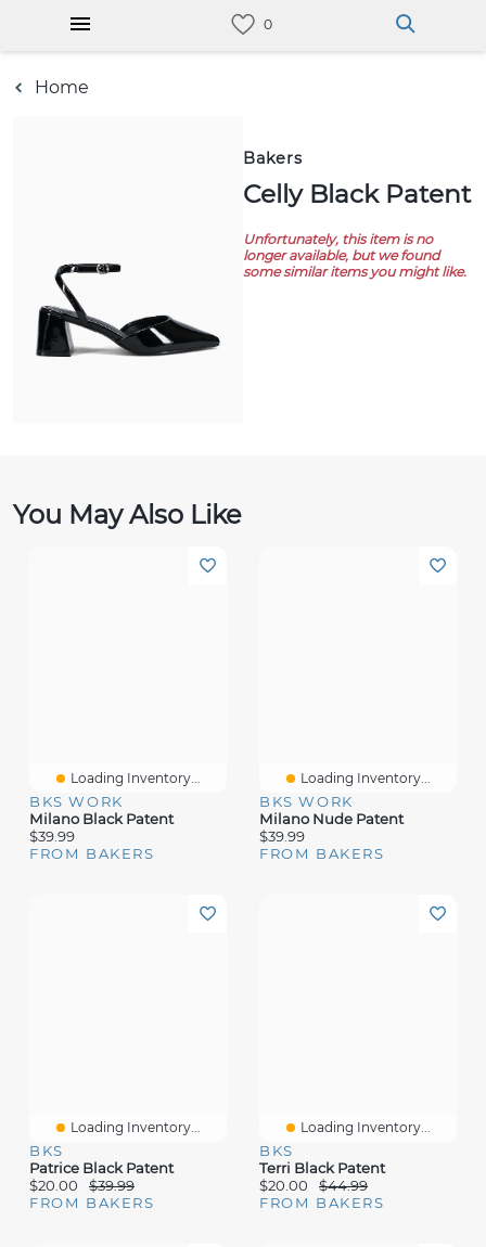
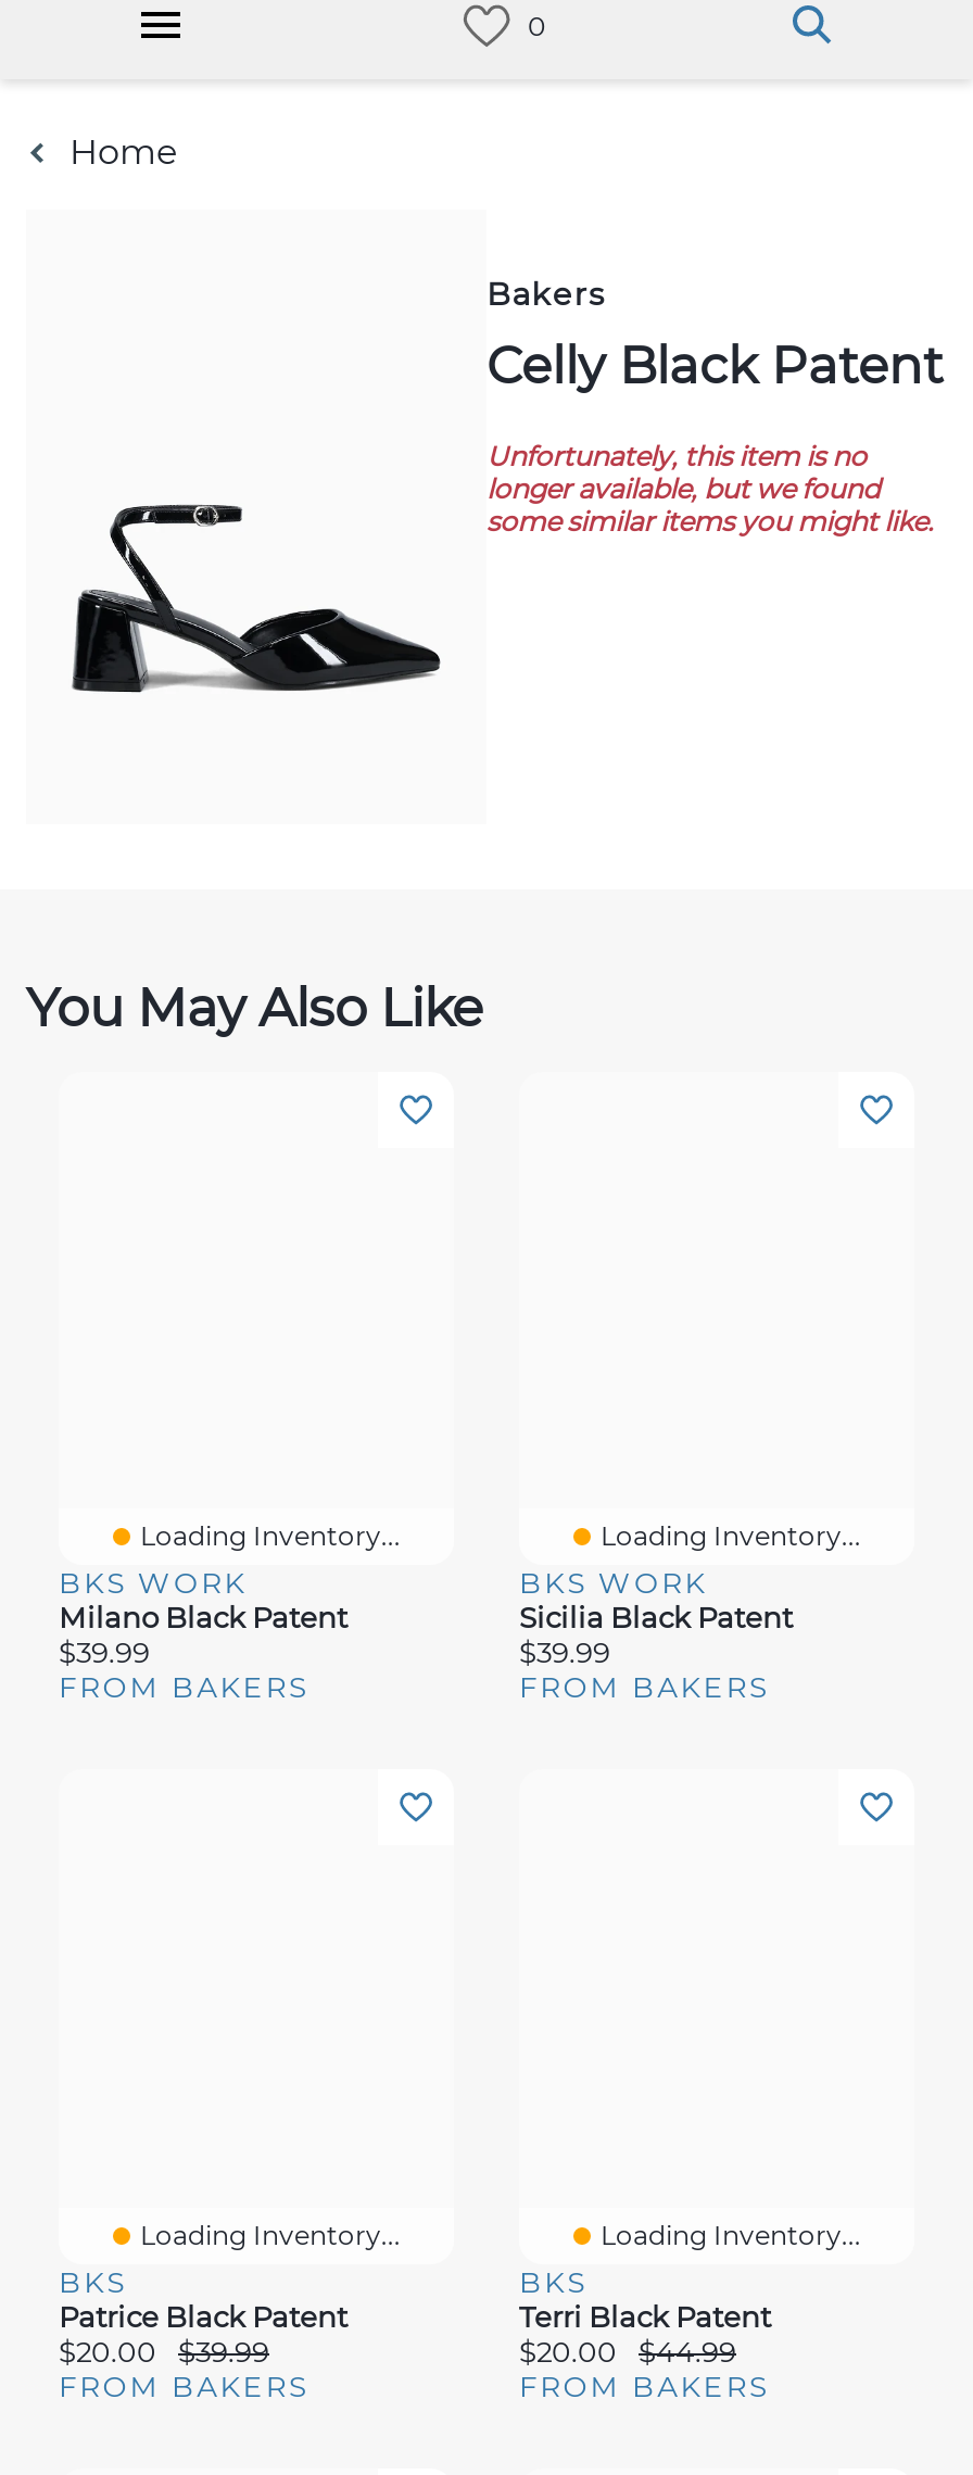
- Milano Nude Patent
+ Sicilia Black Patent
